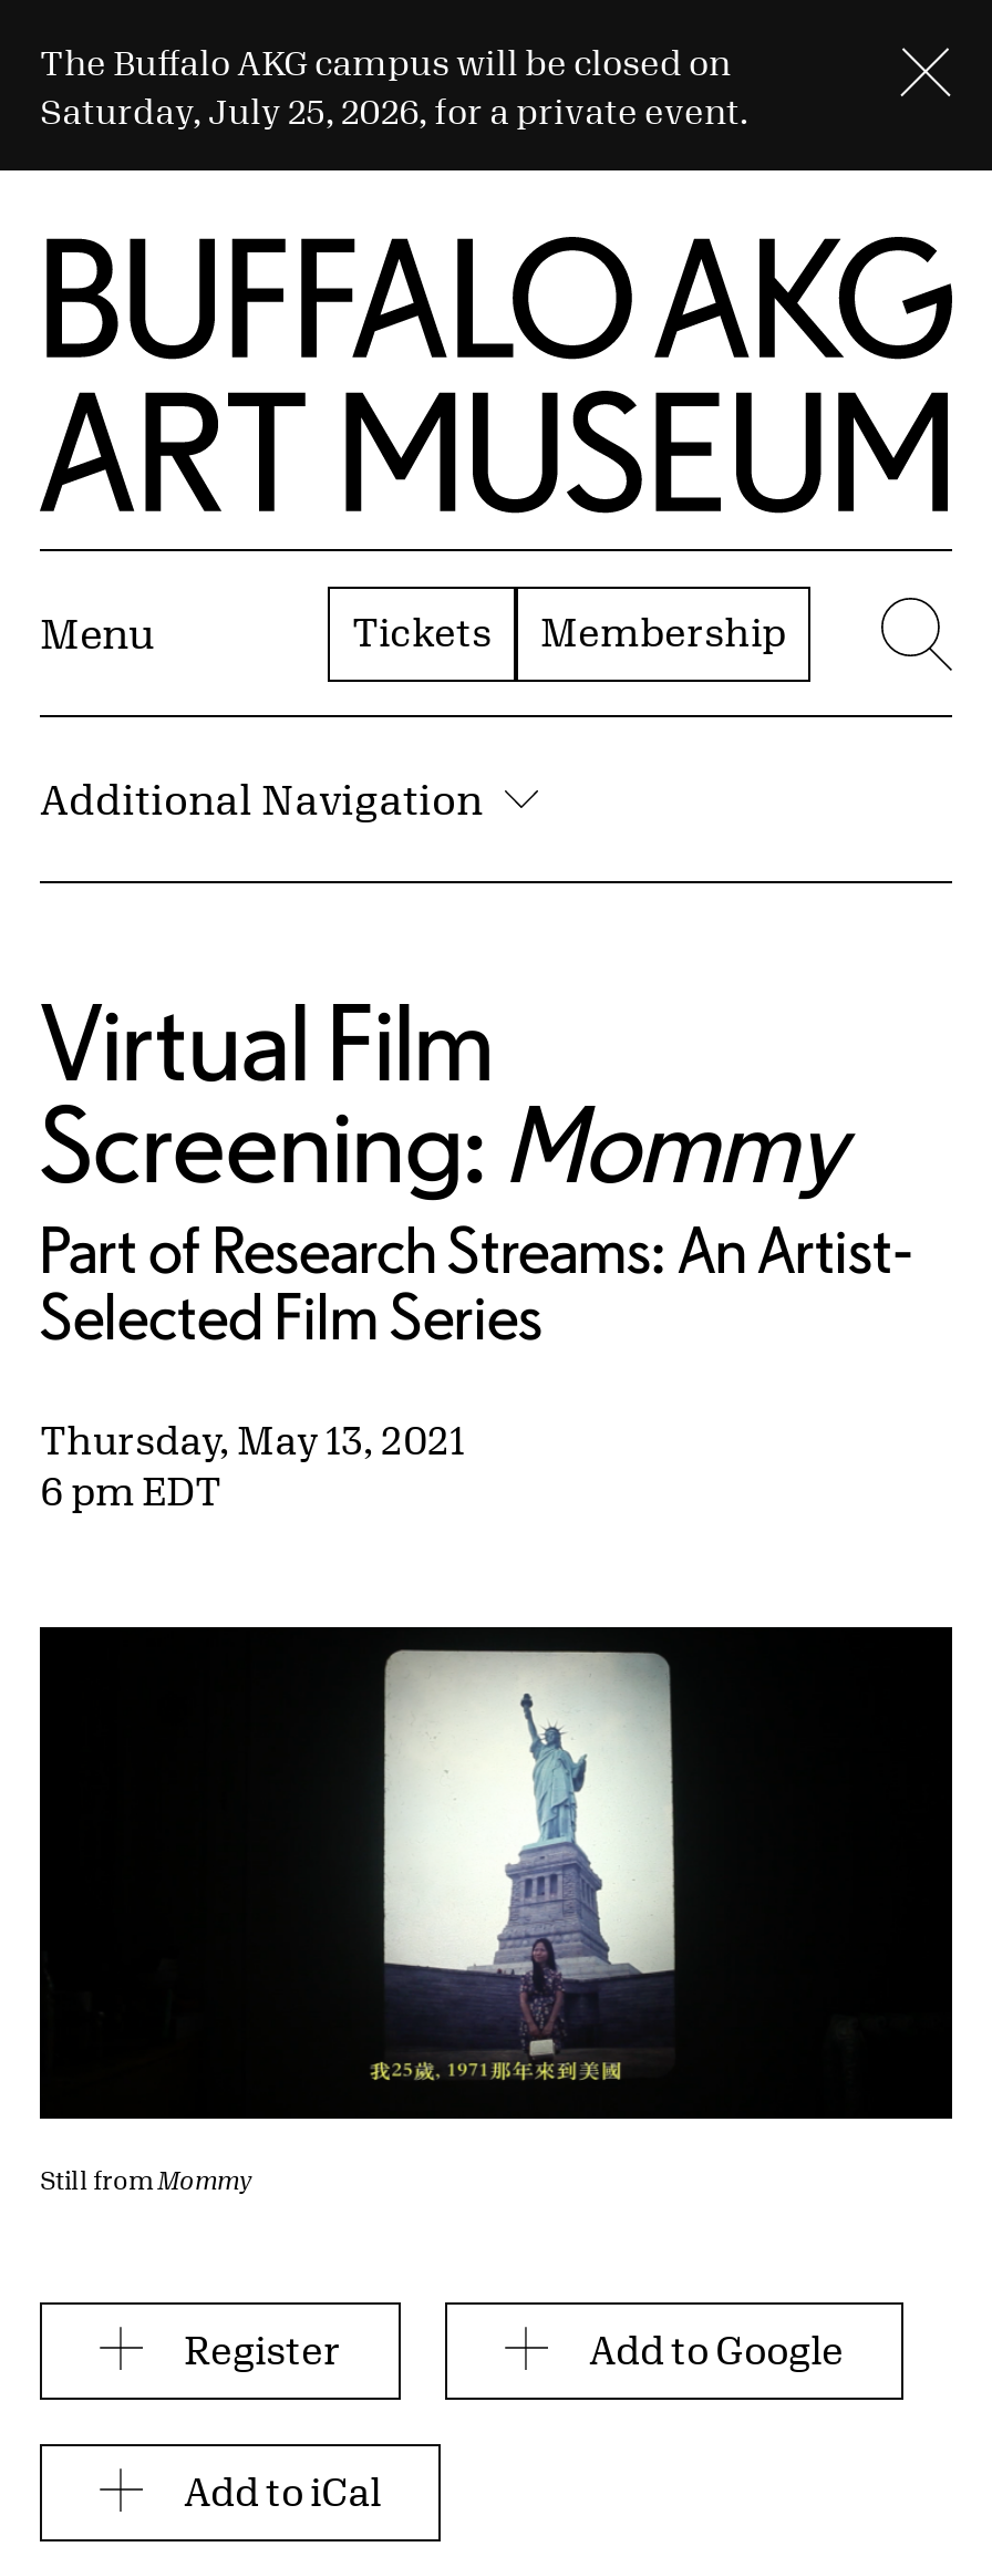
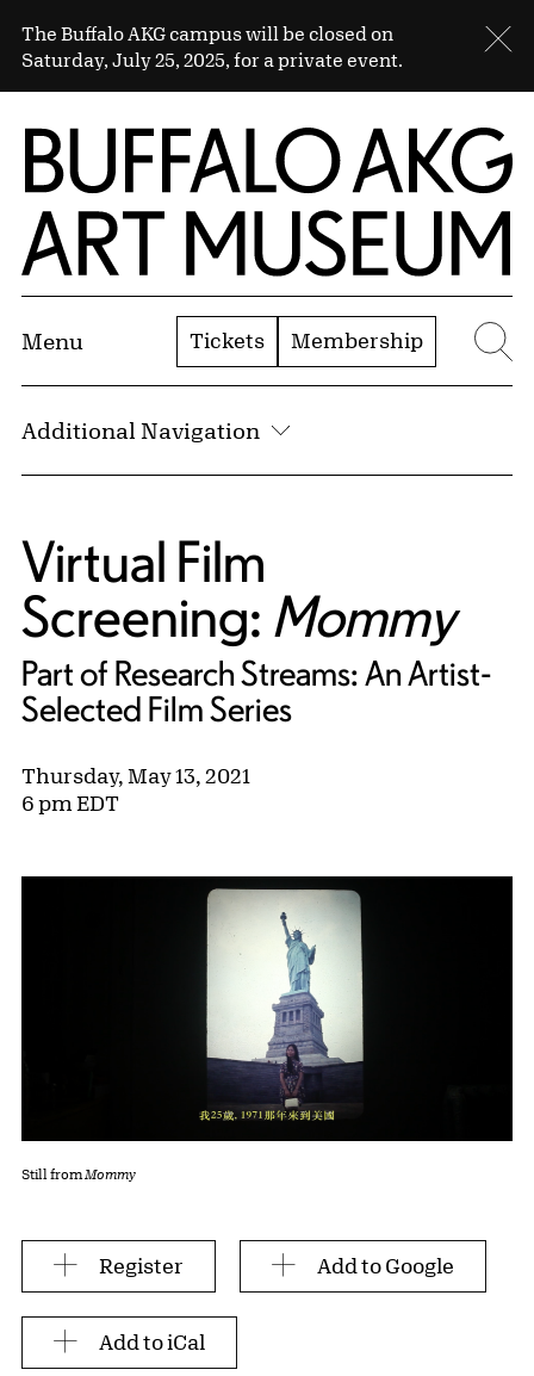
- Saturday, July 25, 2026, for a private event.
+ Saturday, July 25, 2025, for a private event.
